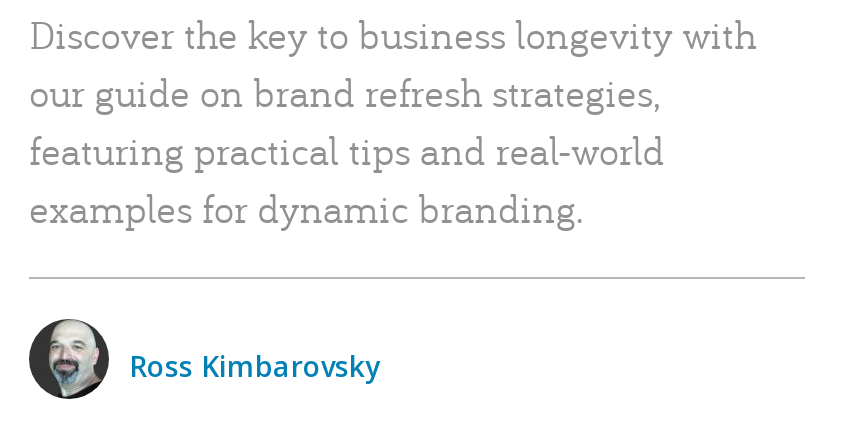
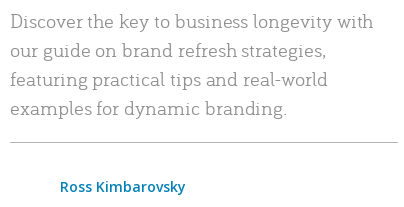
- [image]
